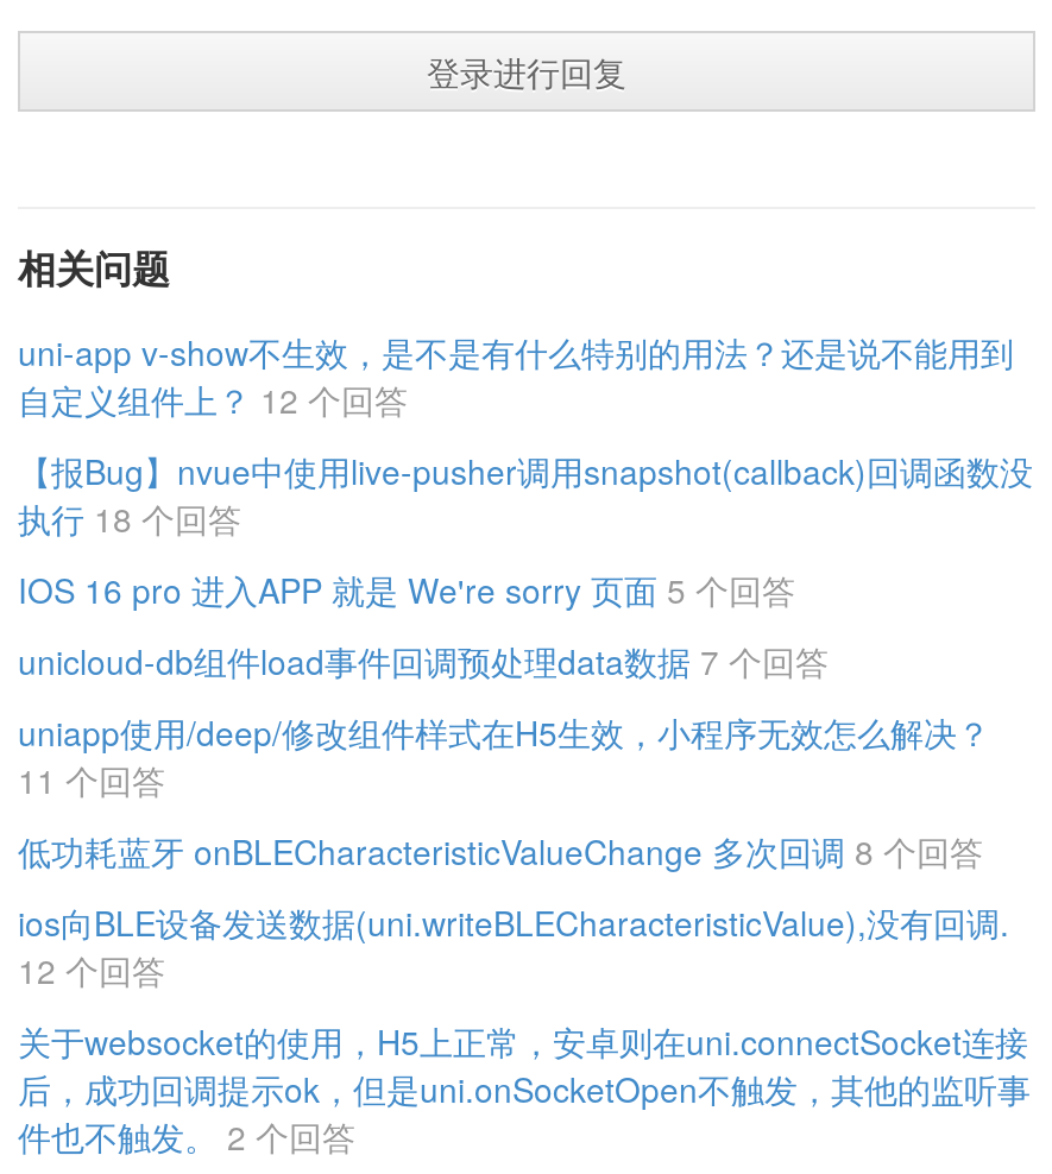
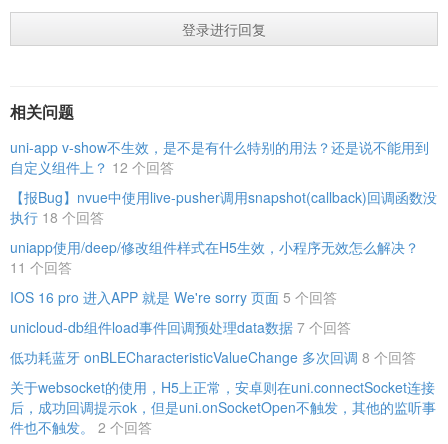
moved down: IOS 16 pro 进入APP 就是 We're sorry 页面 5 个回答 | unicloud-db组件load事件回调预处理data数据 7 个回答

- ios向BLE设备发送数据(uni.writeBLECharacteristicValue),没有回调.
- 12 个回答
